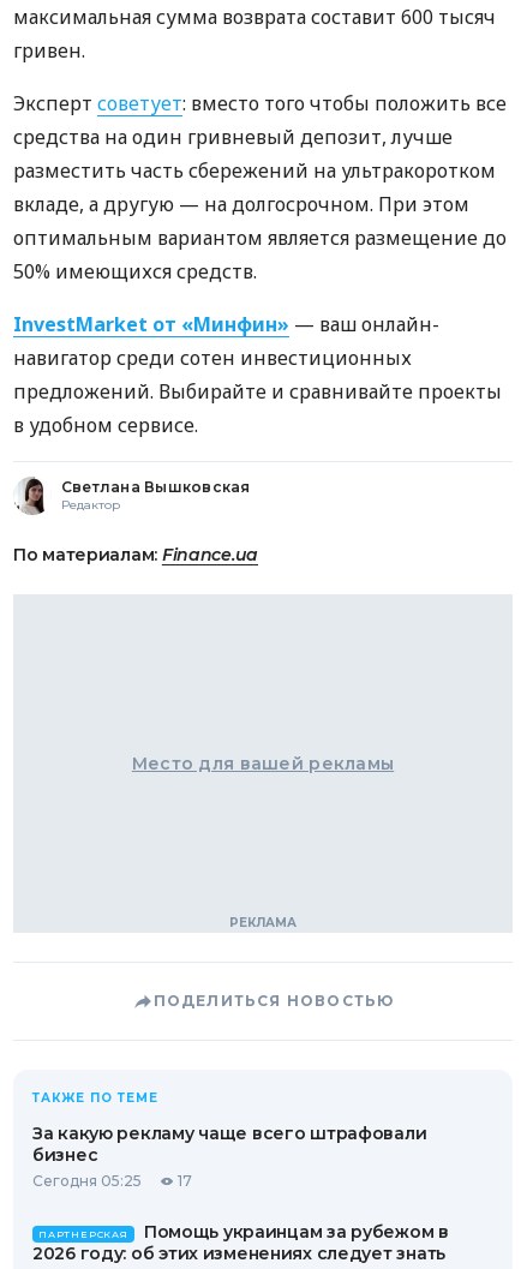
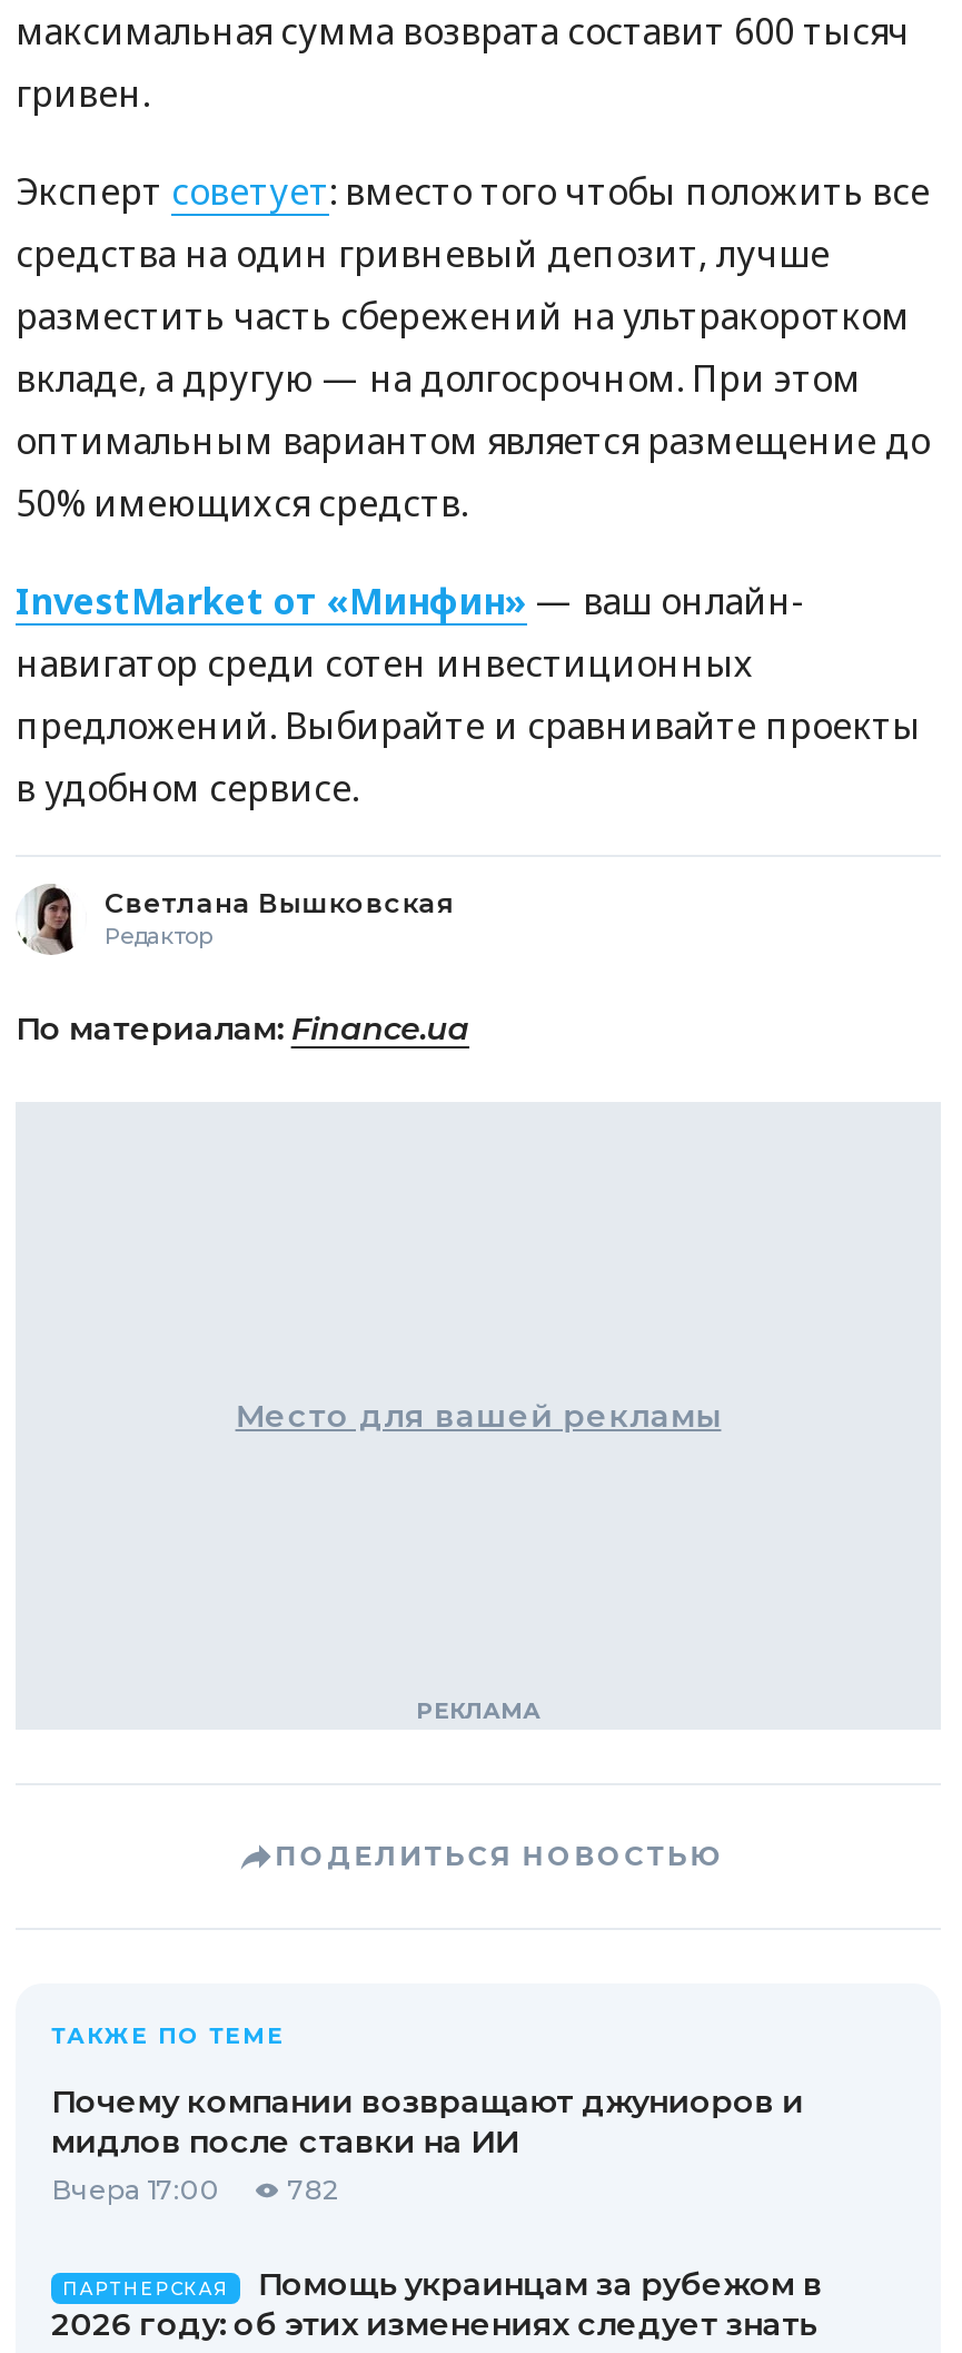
- За какую рекламу чаще всего штрафовали
- бизнес
- Сегодня 05:25
- 17
+ Почему компании возвращают джуниоров и
+ мидлов после ставки на ИИ
+ Вчера 17:00
+ 782
